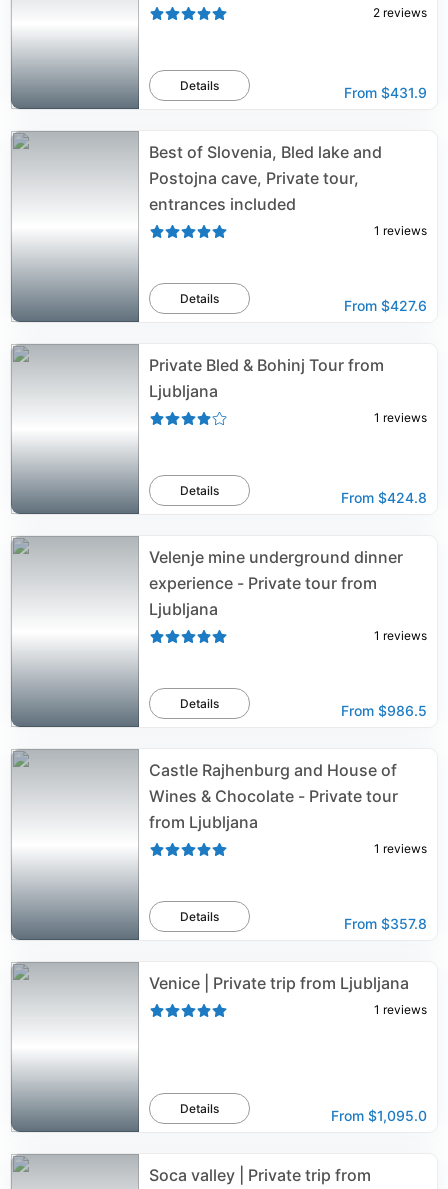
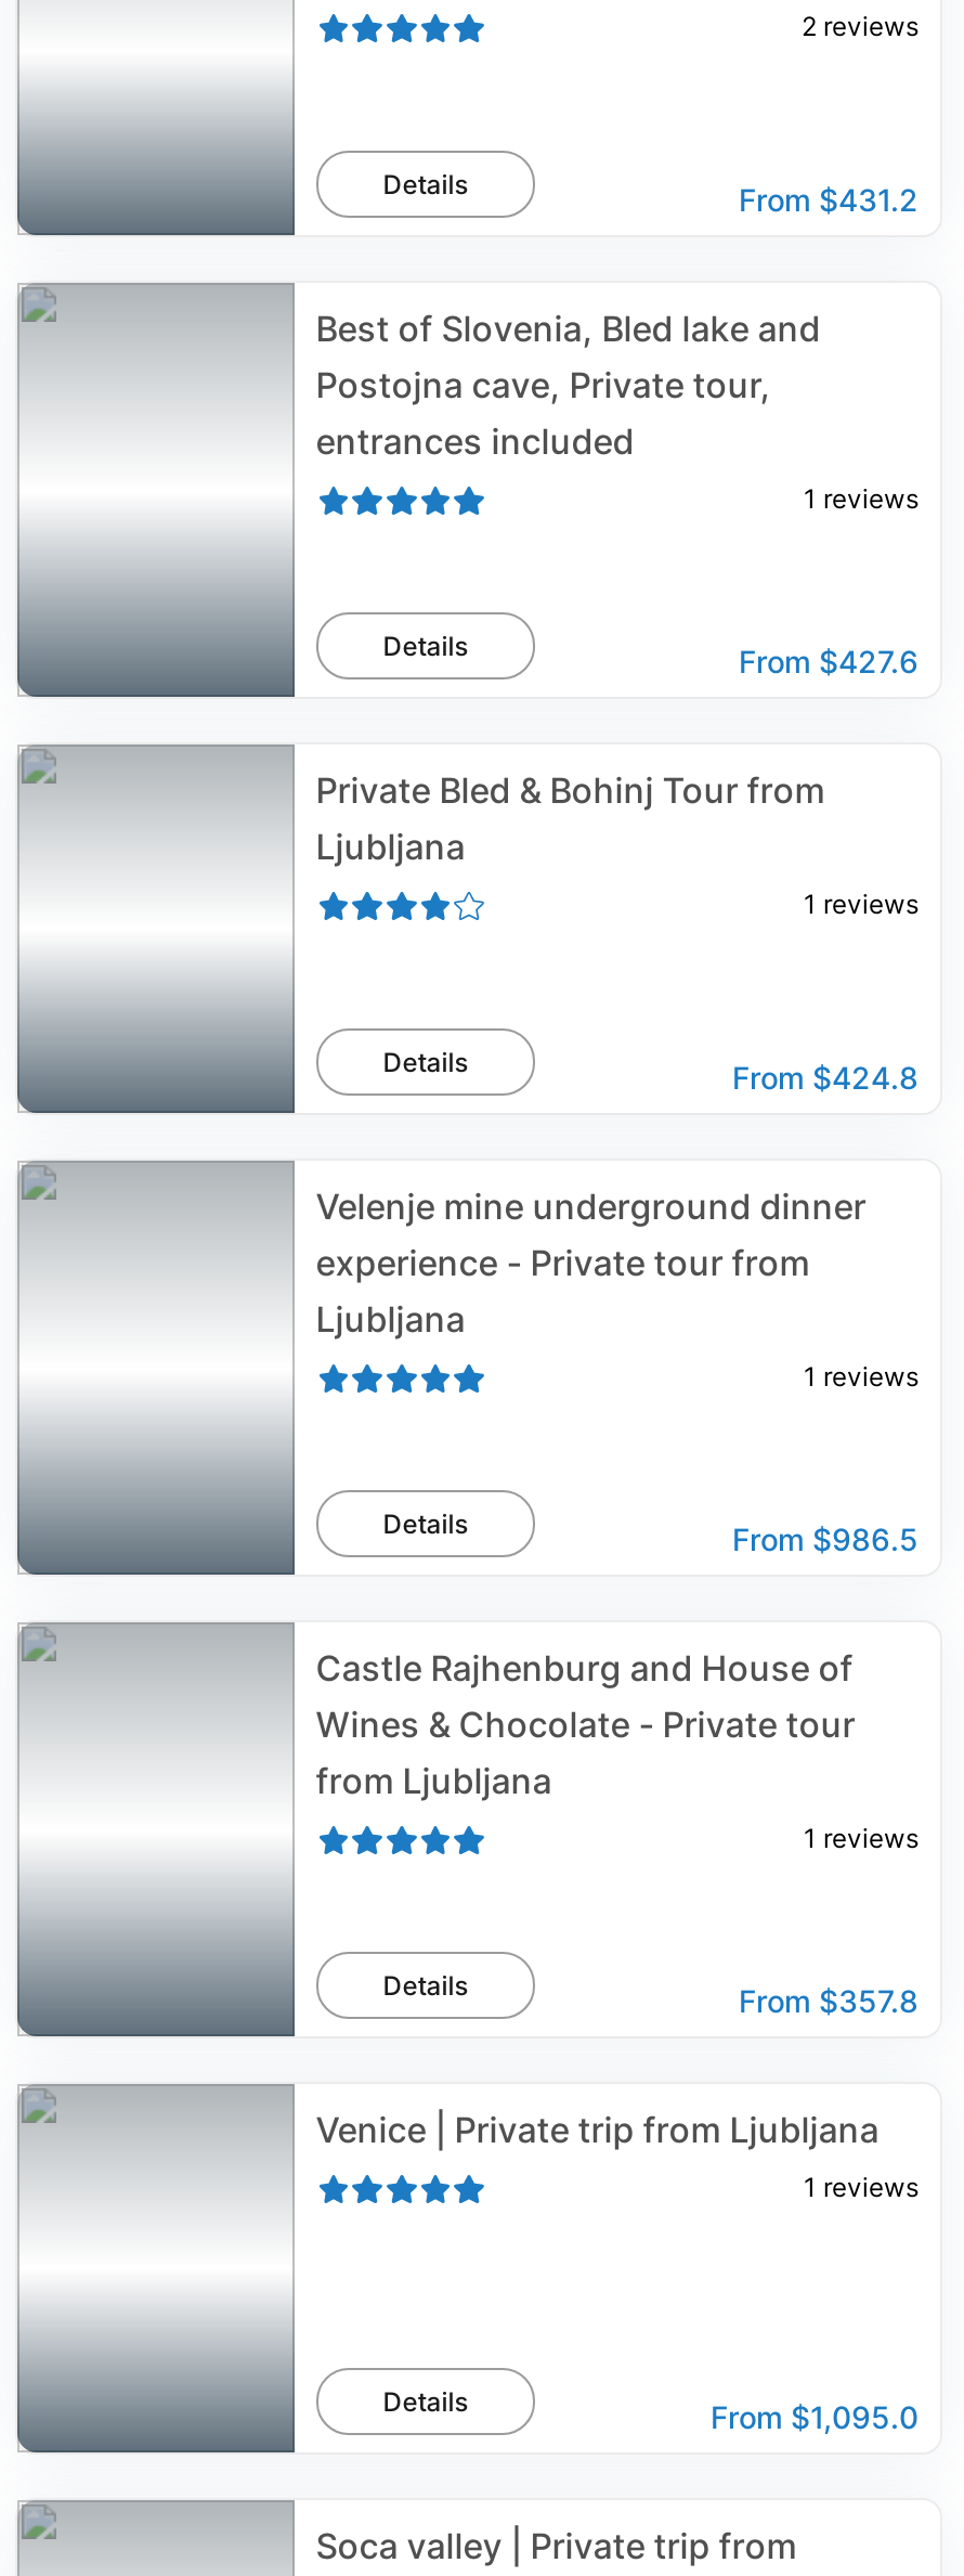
- From $431.9
+ From $431.2
